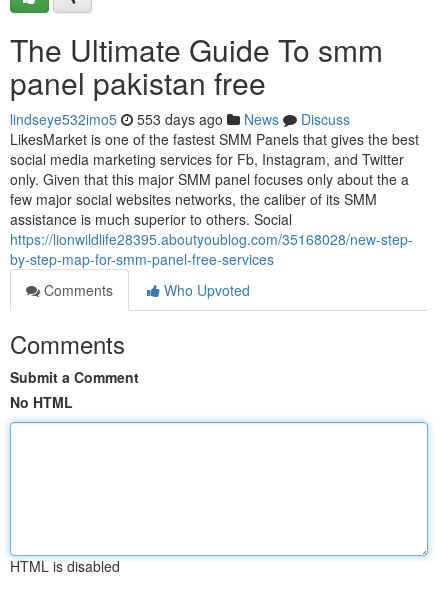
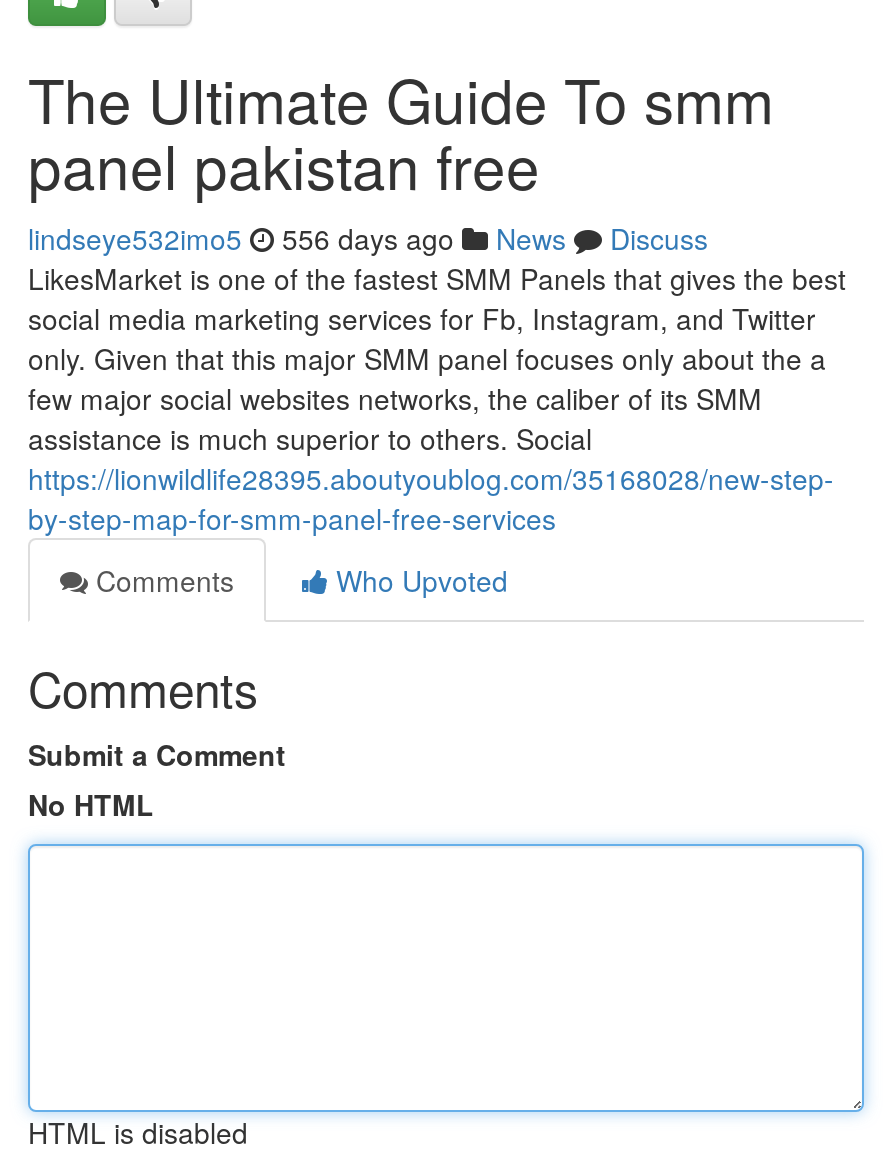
- lindseye532imo5 553 days ago News Discuss
+ lindseye532imo5 556 days ago News Discuss
